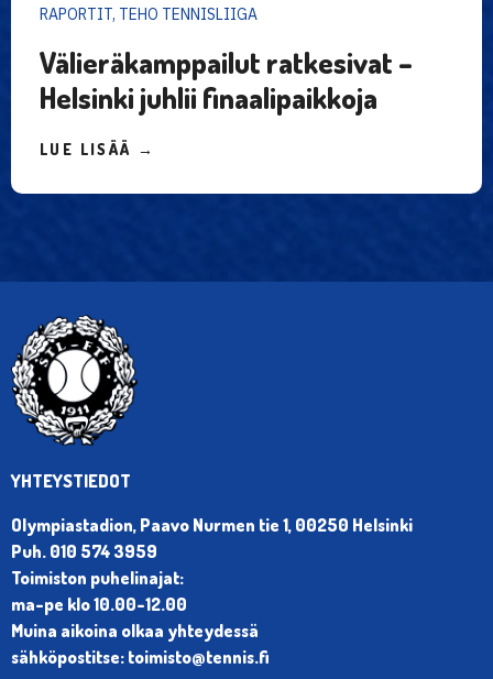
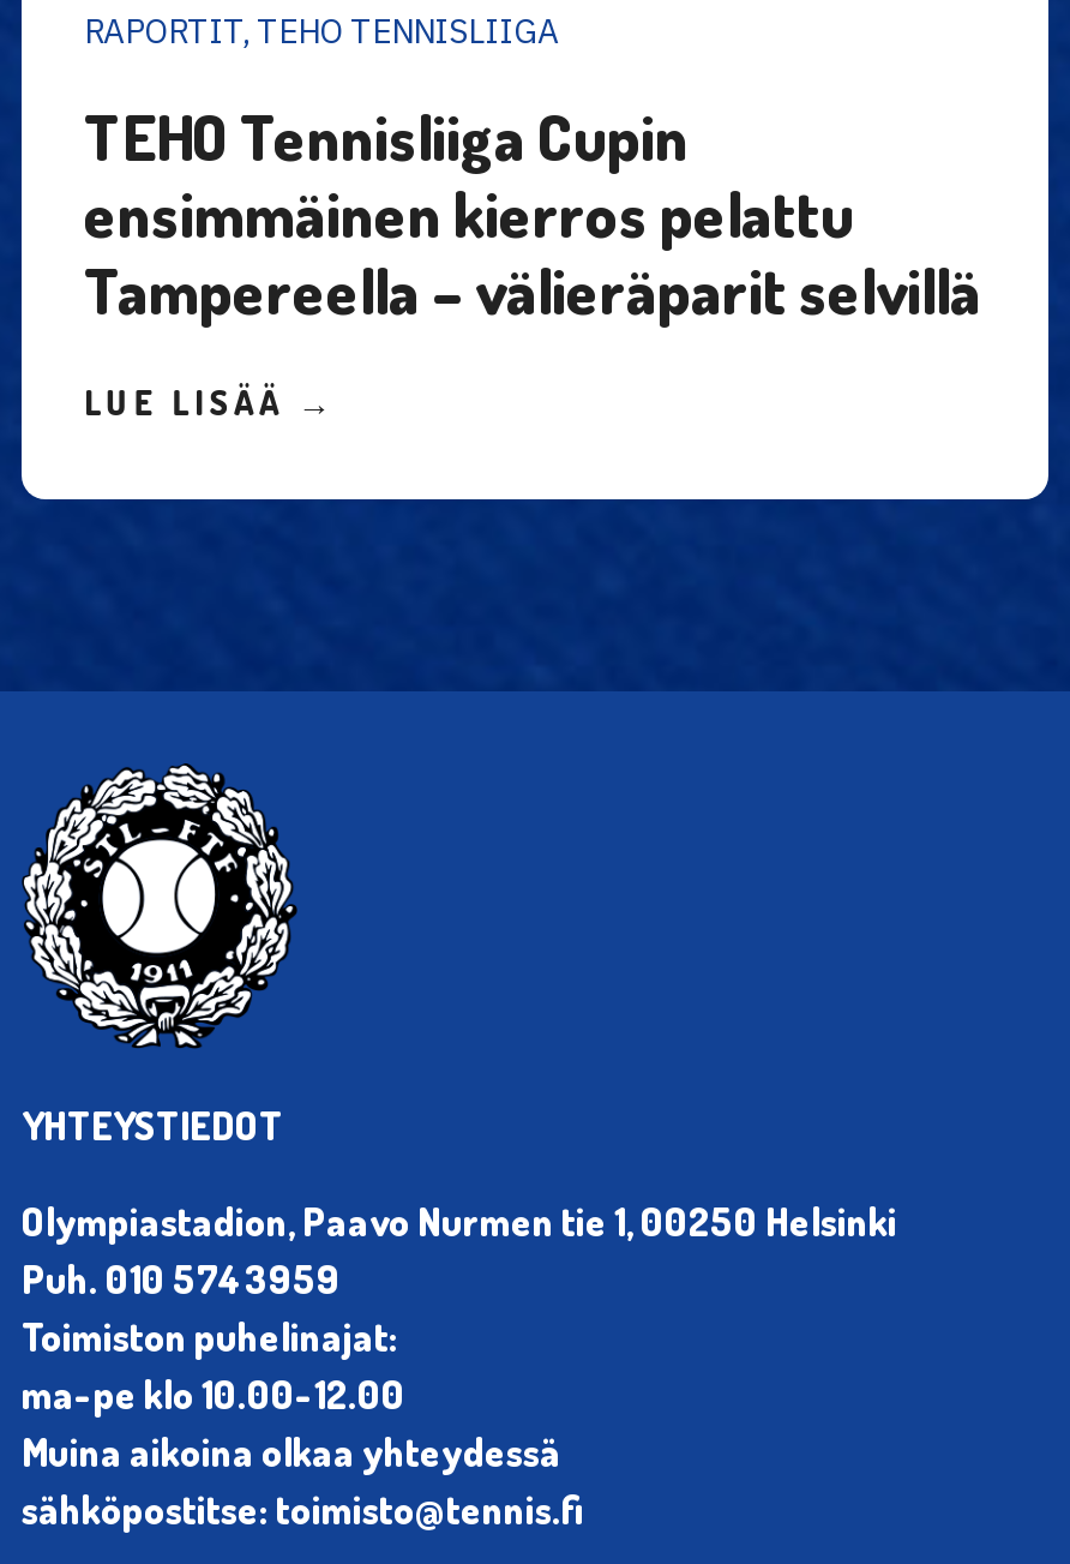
- Välieräkamppailut ratkesivat –
- Helsinki juhlii finaalipaikkoja
+ TEHO Tennisliiga Cupin
+ ensimmäinen kierros pelattu
+ Tampereella – välieräparit selvillä
